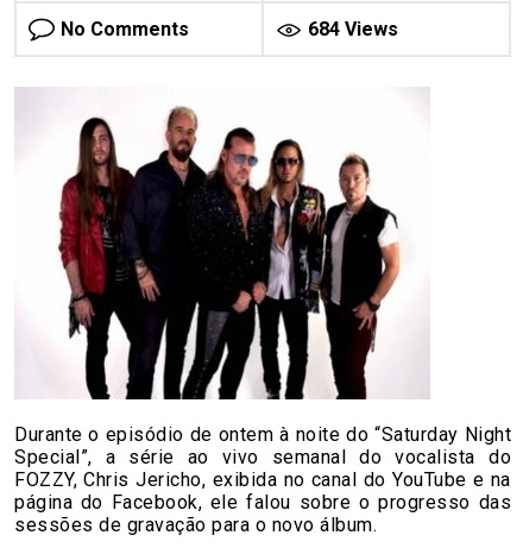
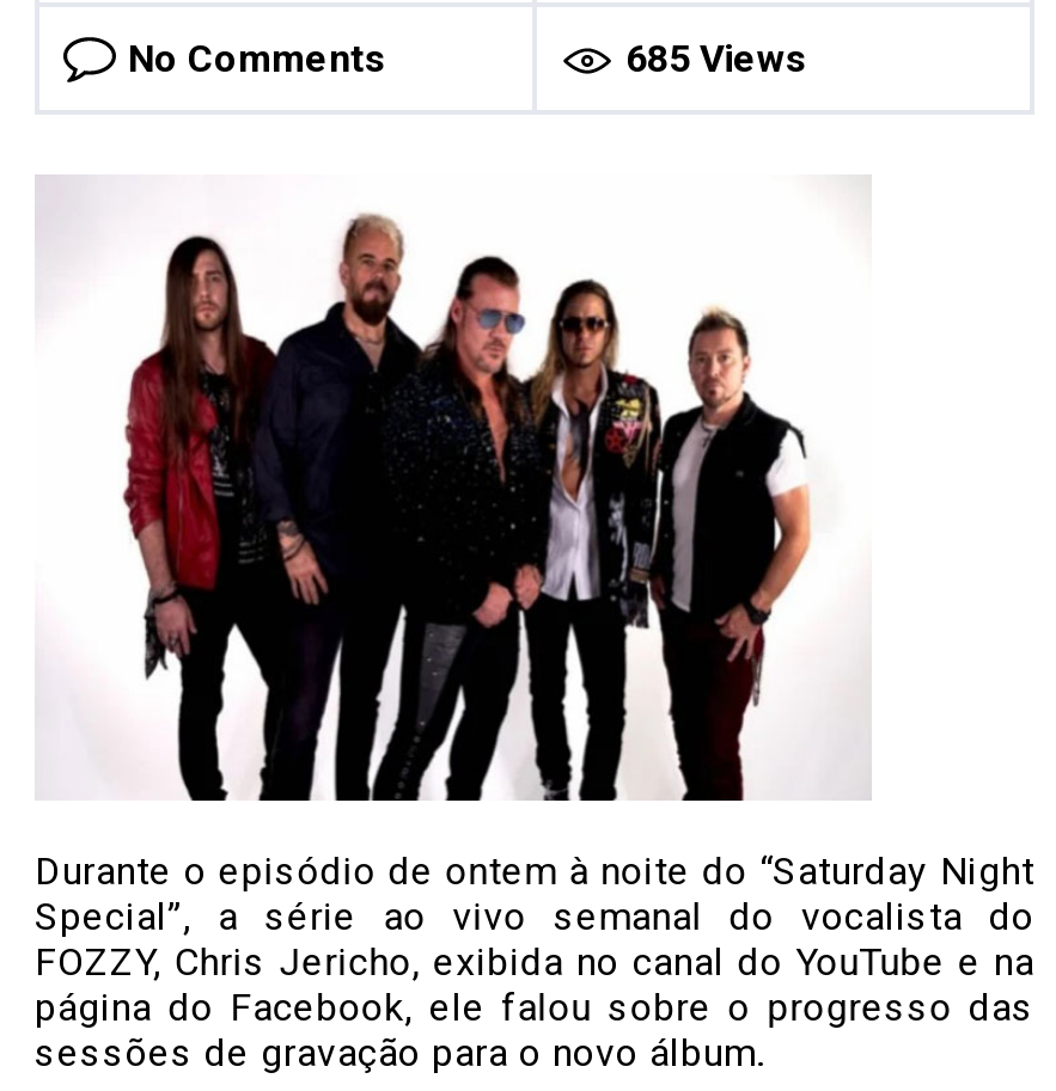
- 684 Views
+ 685 Views
